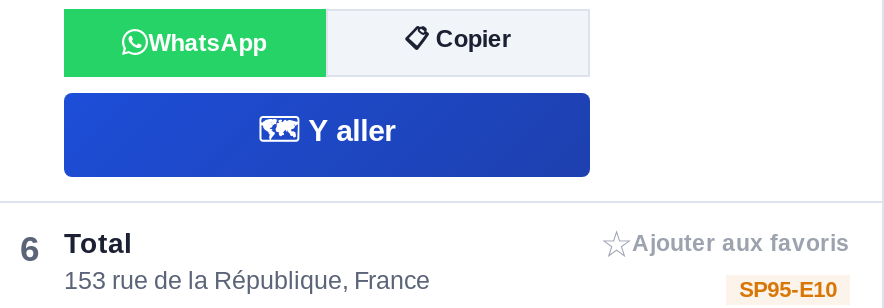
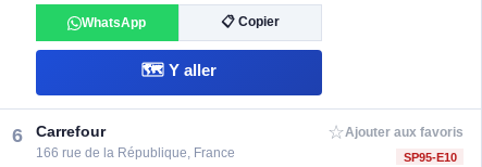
- Total
- 153 rue de la République, France
+ Carrefour
+ 166 rue de la République, France
